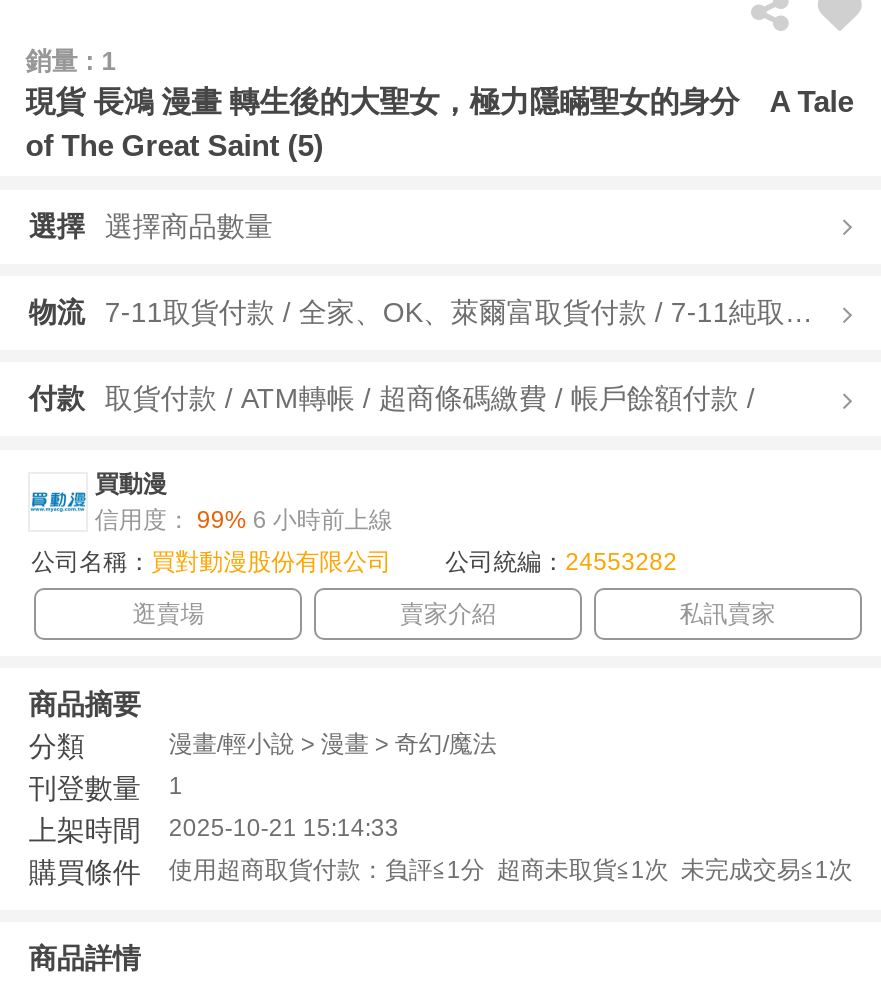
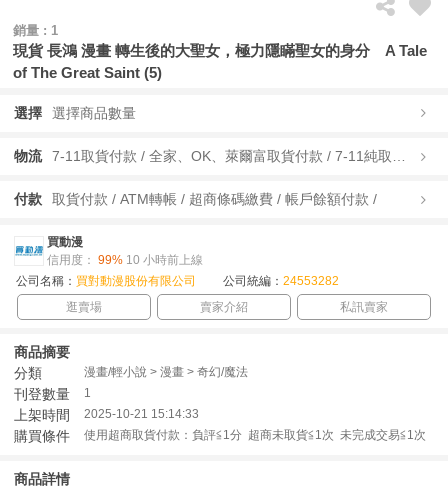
- 信用度： 99% 6 小時前上線
+ 信用度： 99% 10 小時前上線
